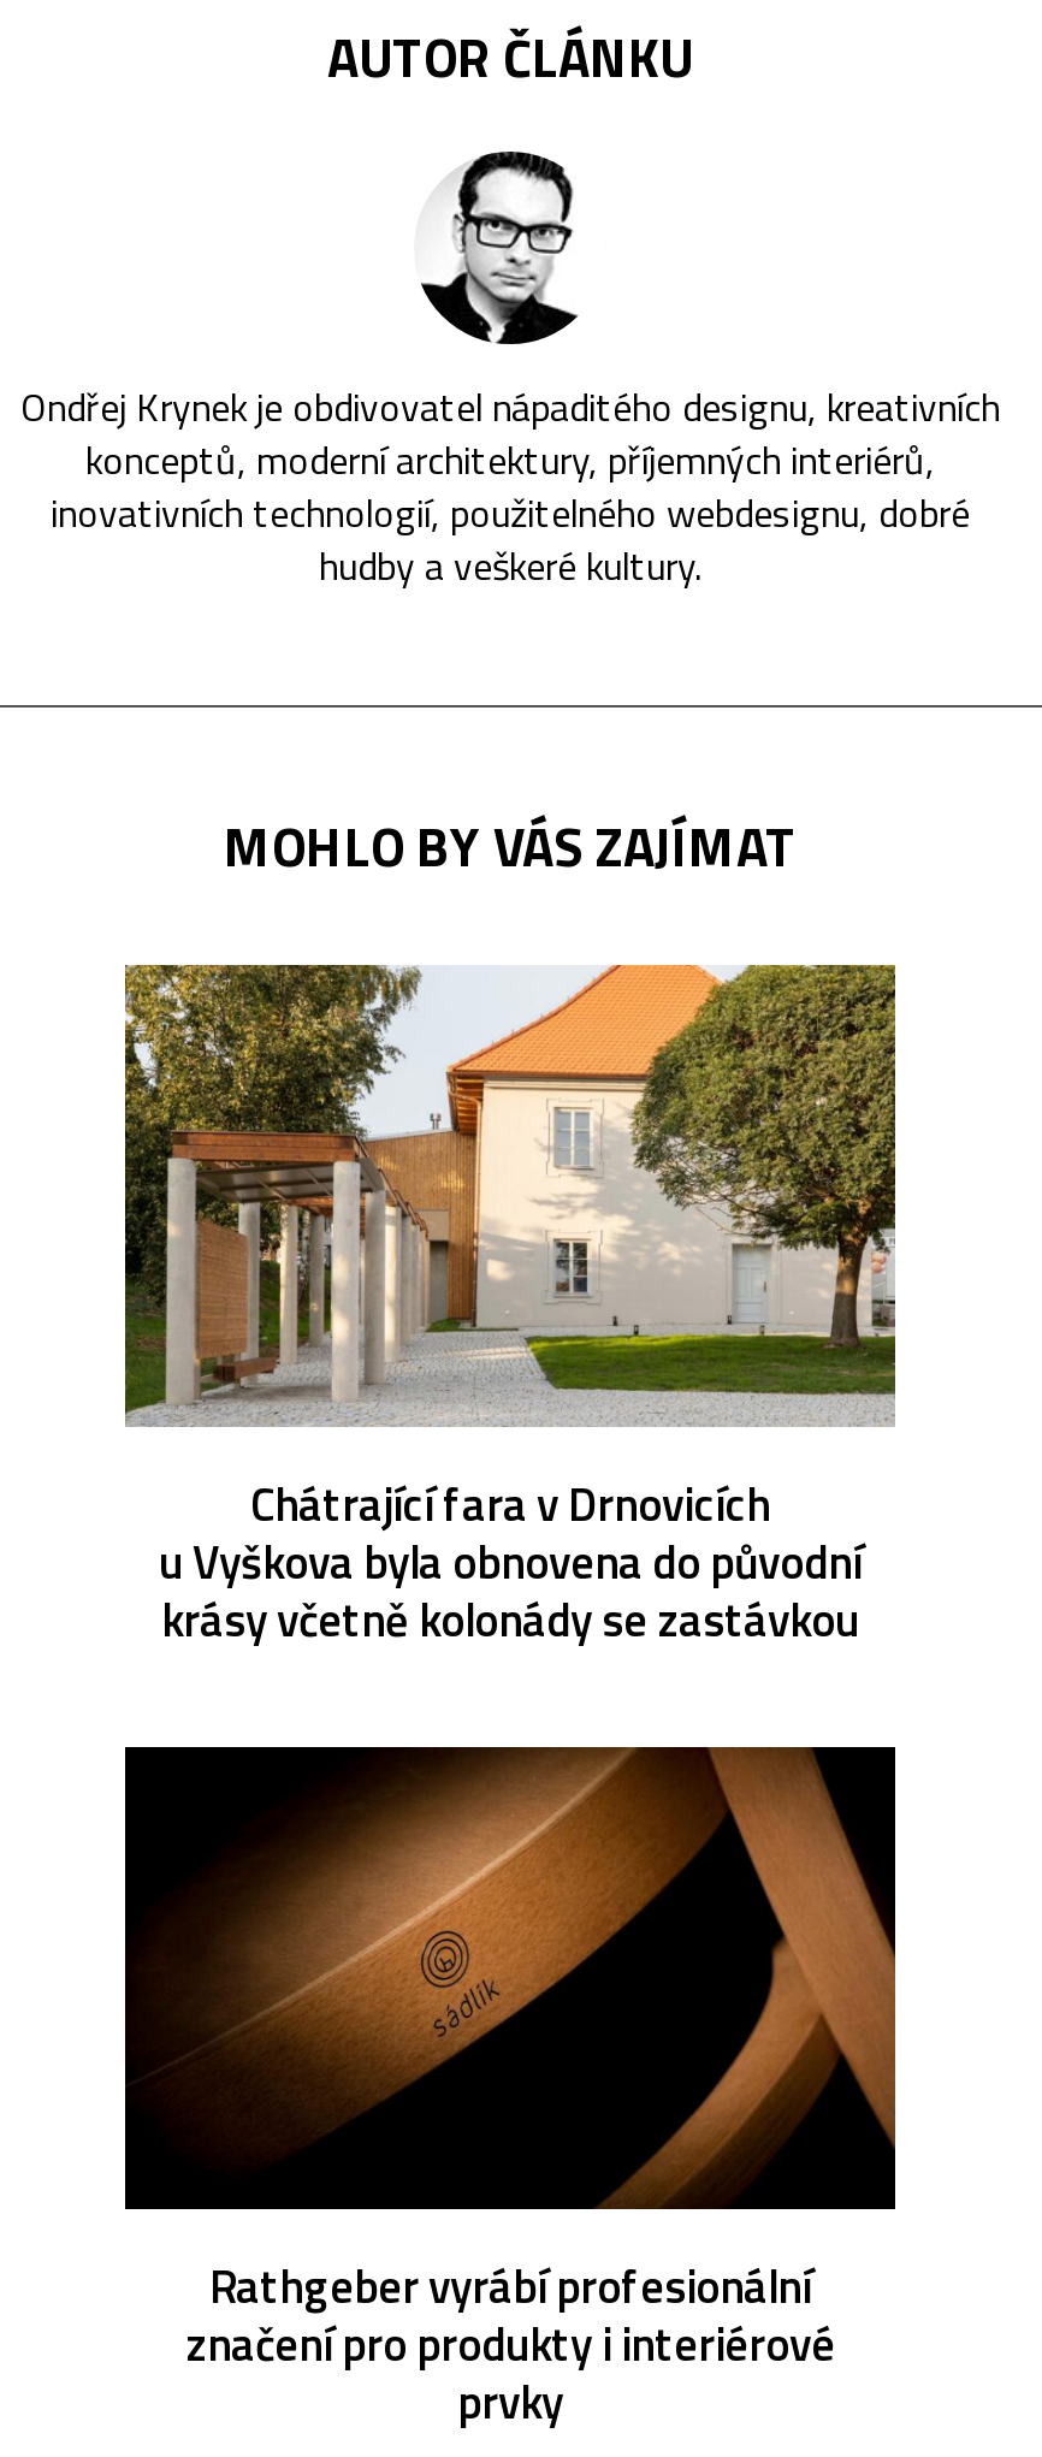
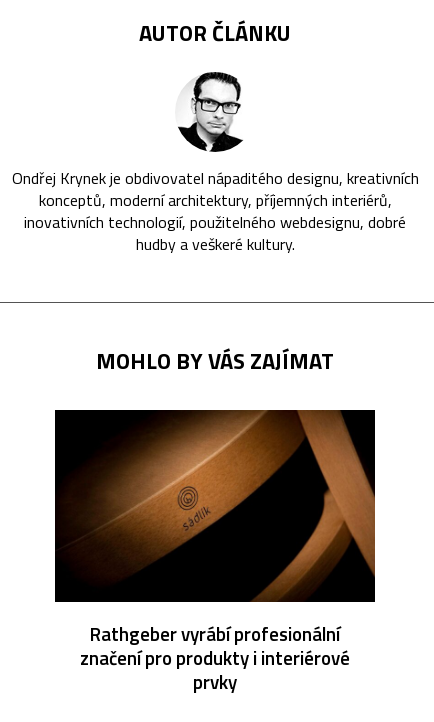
- [image]
- Chátrající fara v Drnovicích
- u Vyškova byla obnovena do původní
- krásy včetně kolonády se zastávkou
